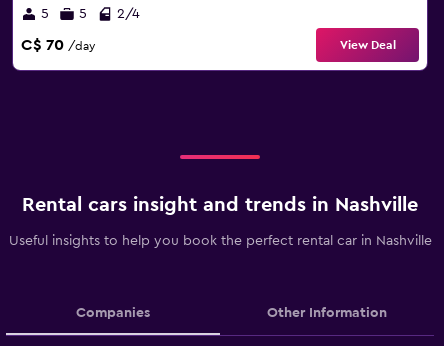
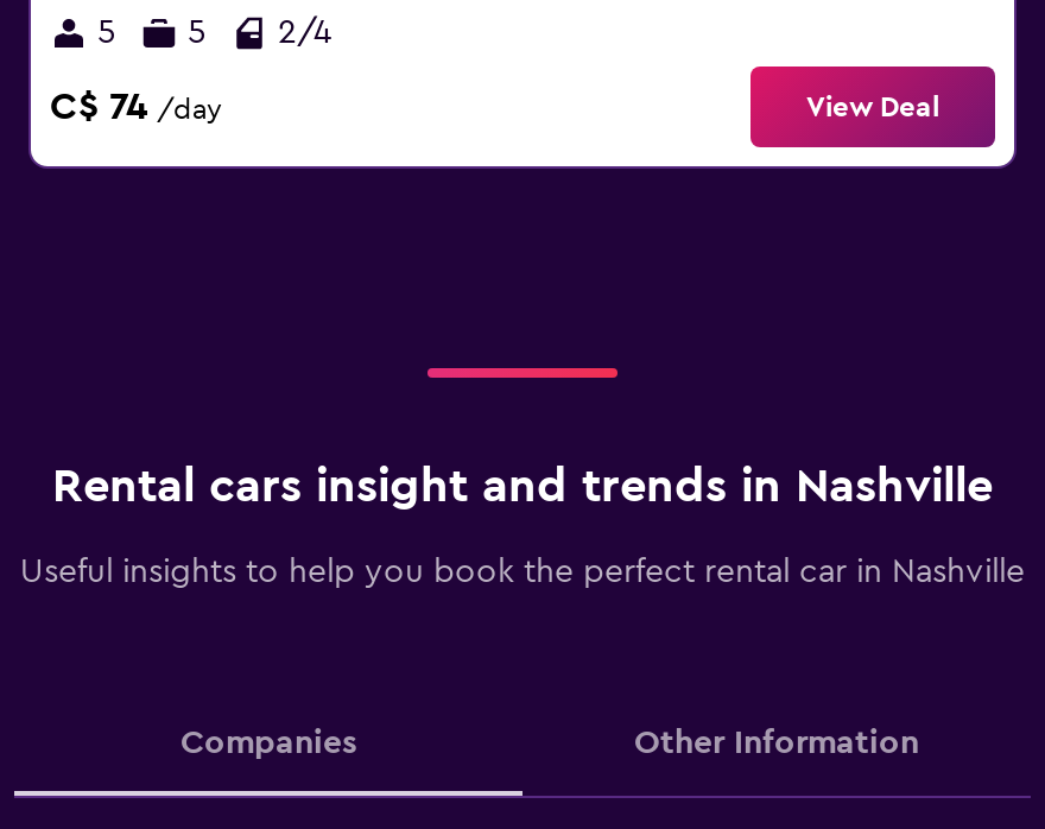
- C$ 70 /day
+ C$ 74 /day
